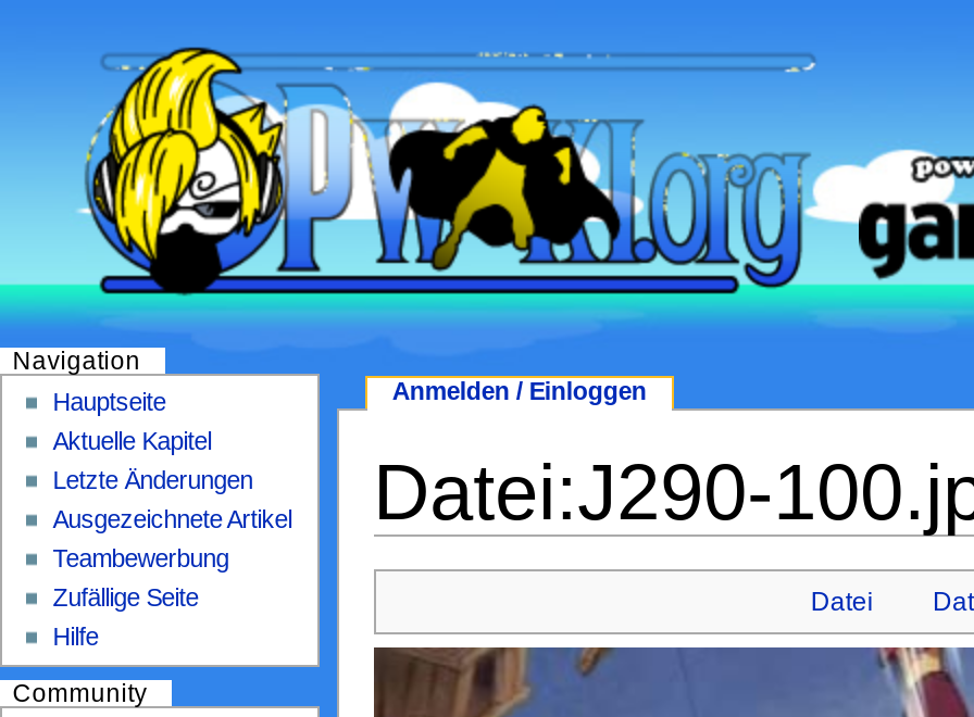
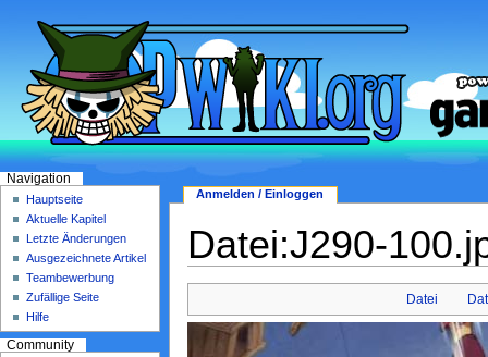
- [image]
+ [image]
